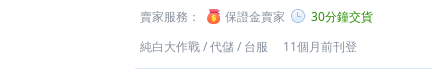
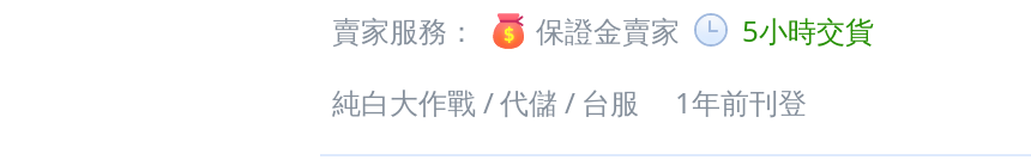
- 賣家服務： 保證金賣家 30分鐘交貨
+ 賣家服務： 保證金賣家 5小時交貨

- 純白大作戰/代儲/台服 11個月前刊登
+ 純白大作戰/代儲/台服 1年前刊登
